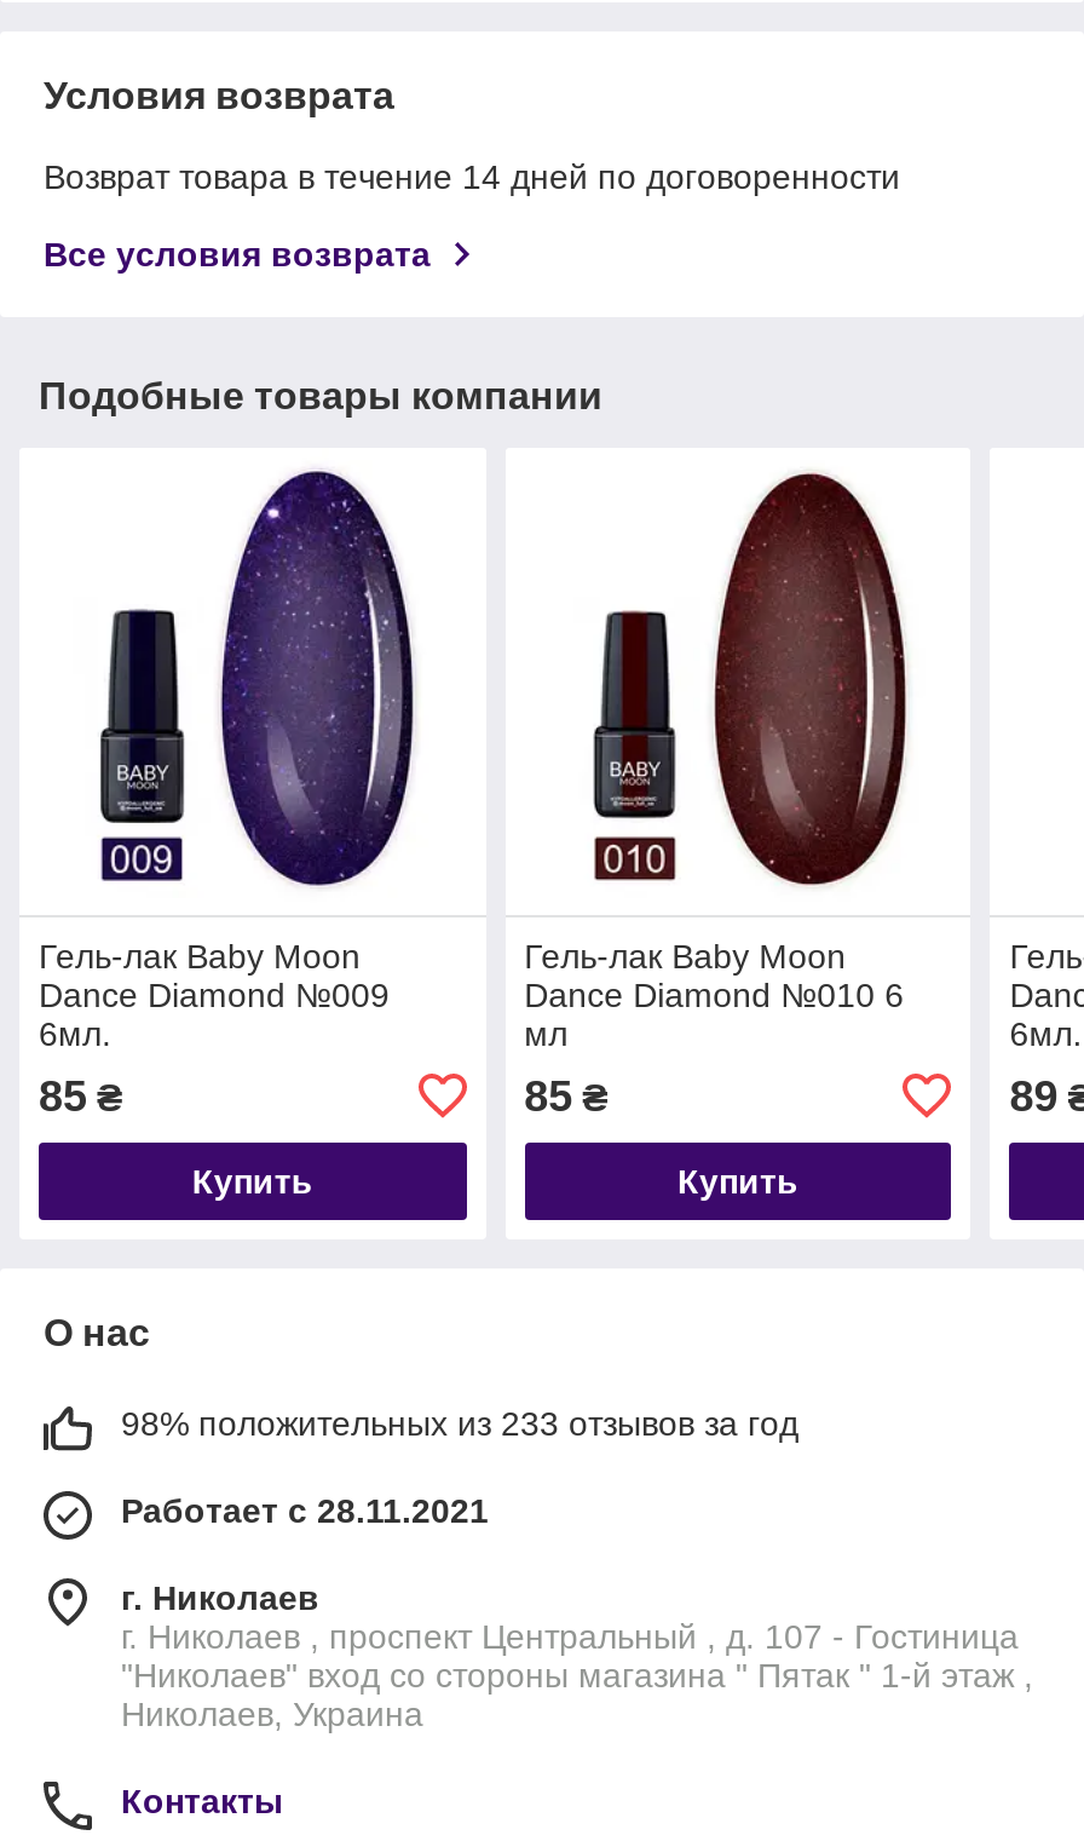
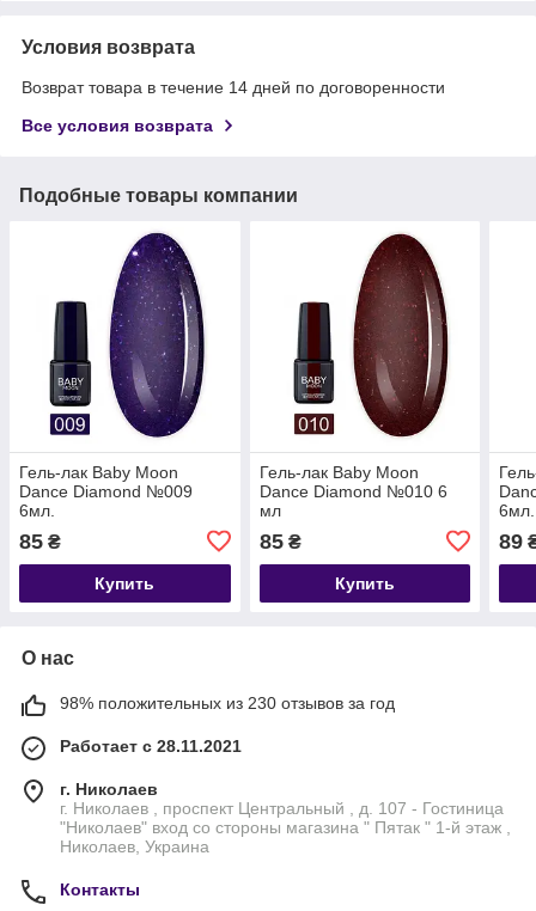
- 98% положительных из 233 отзывов за год
+ 98% положительных из 230 отзывов за год
